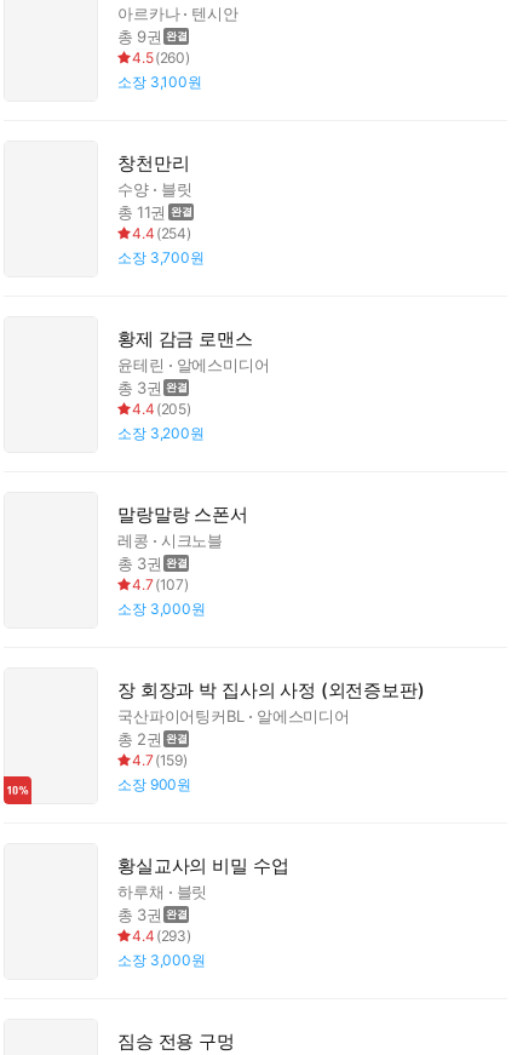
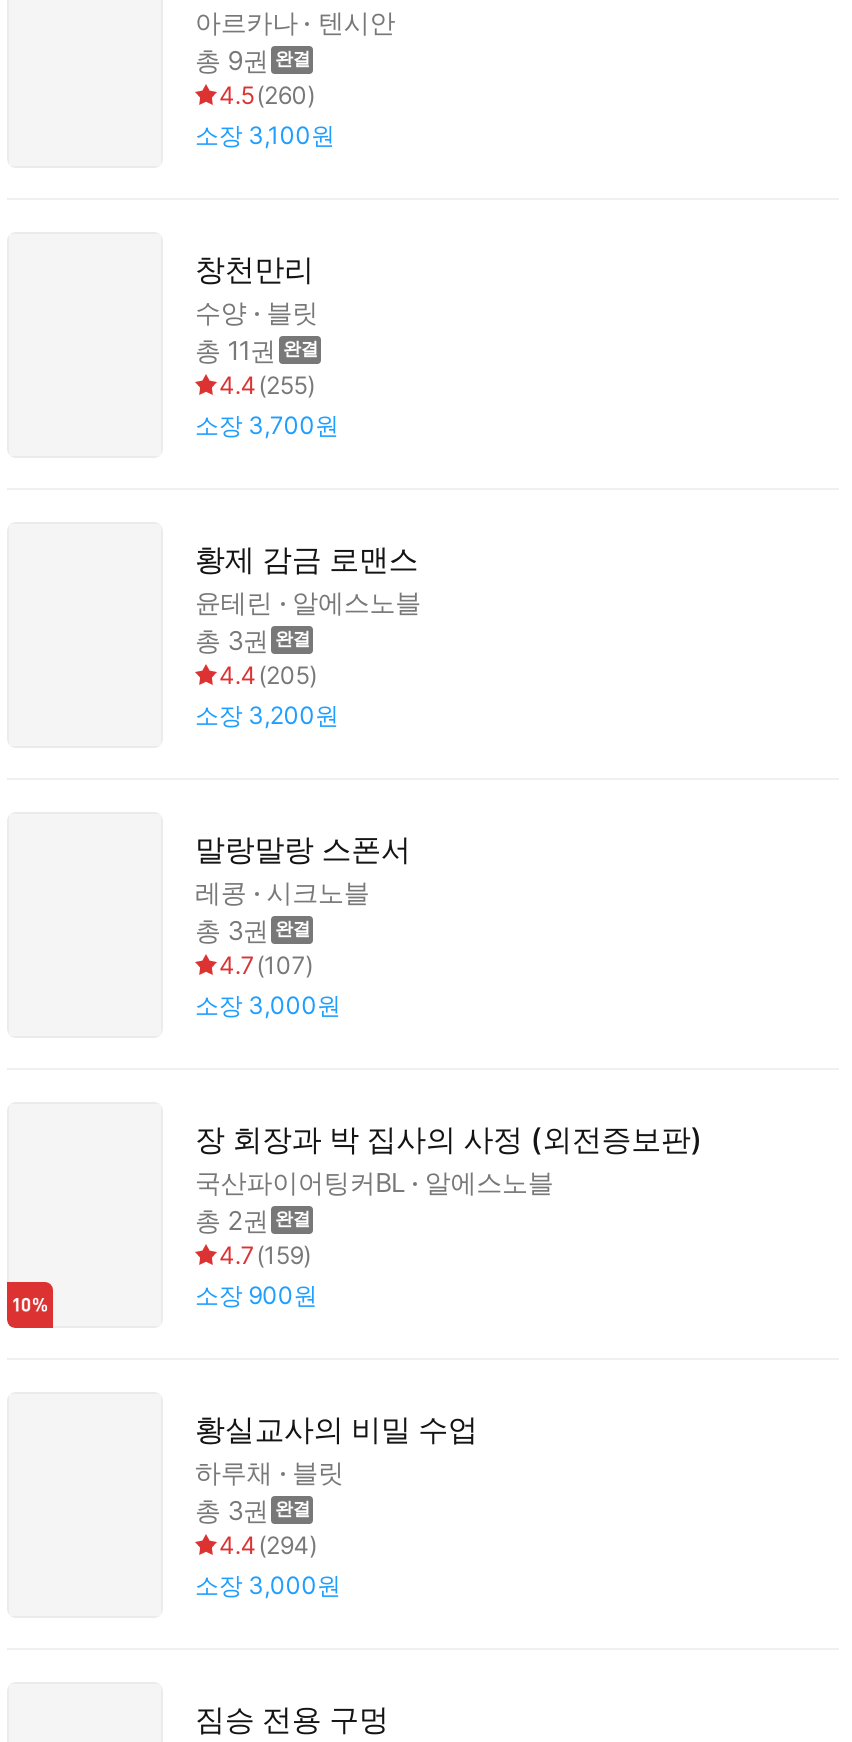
- 4.4 (254)
+ 4.4 (255)

- 알에스미디어
+ 알에스노블

- 알에스미디어
+ 알에스노블

- 4.4 (293)
+ 4.4 (294)
